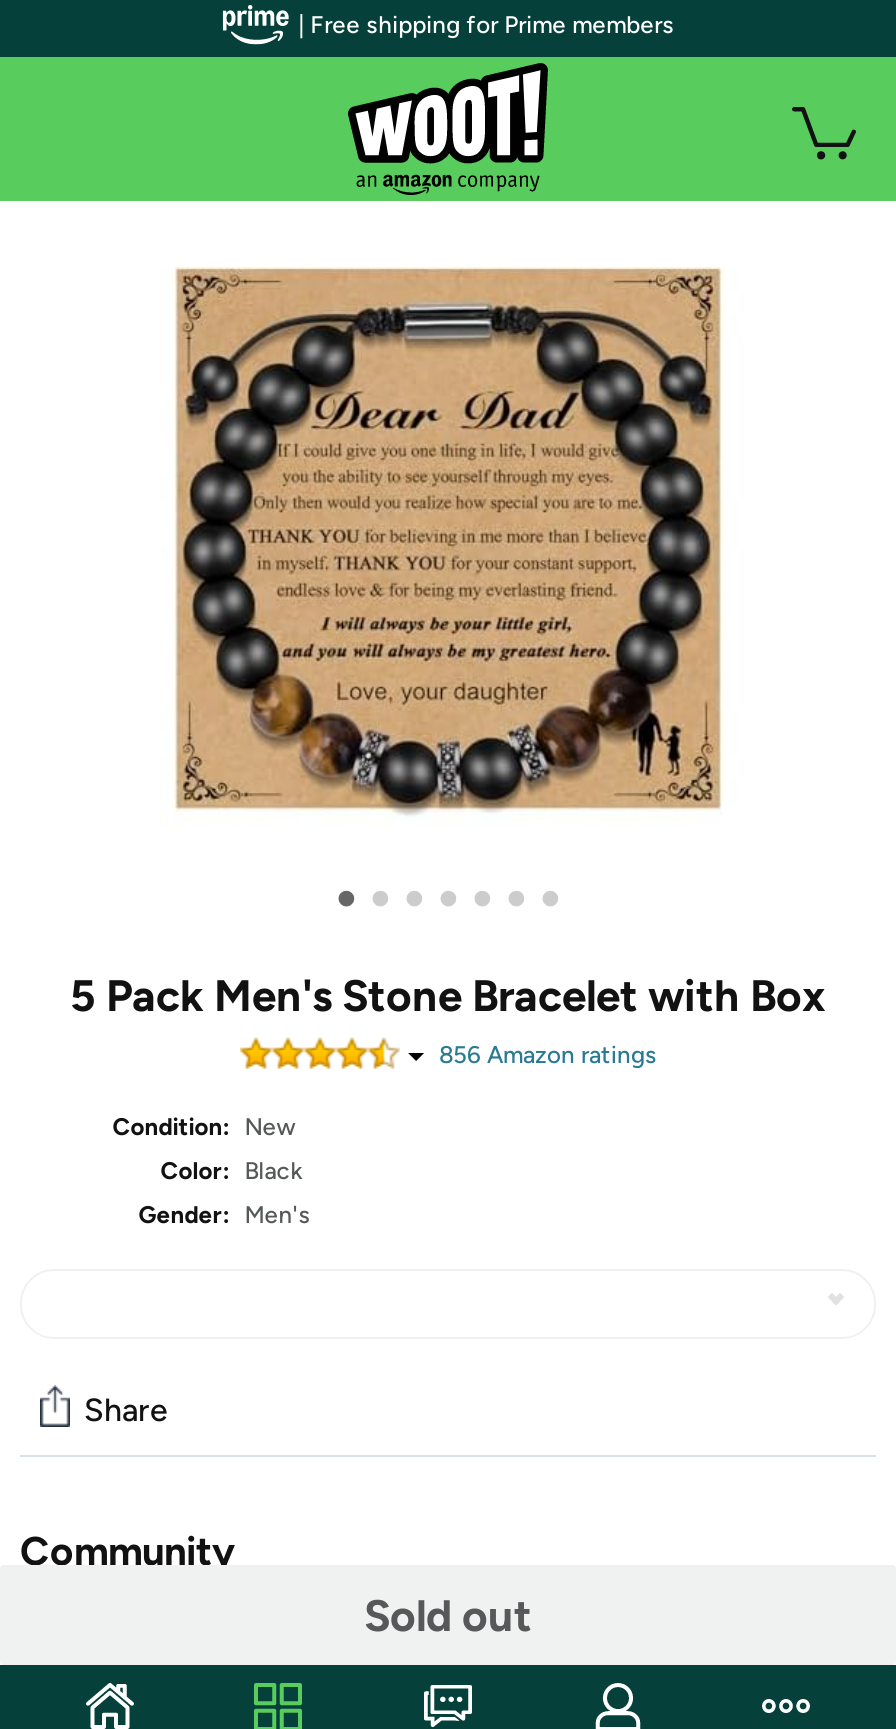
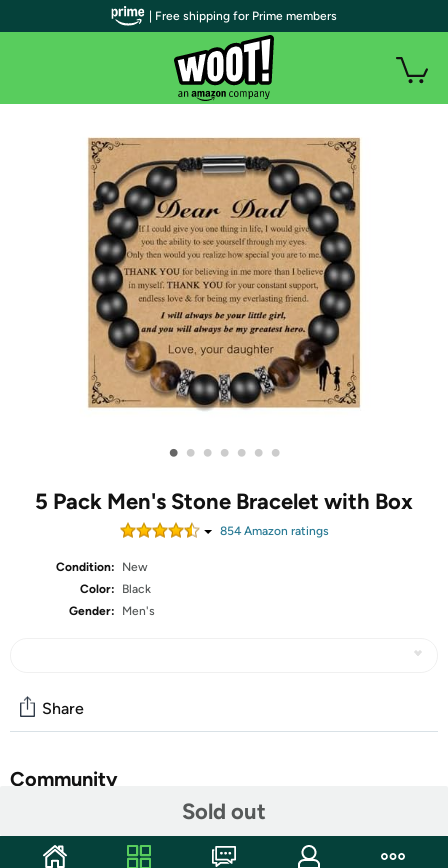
- 856 Amazon ratings
+ 854 Amazon ratings
